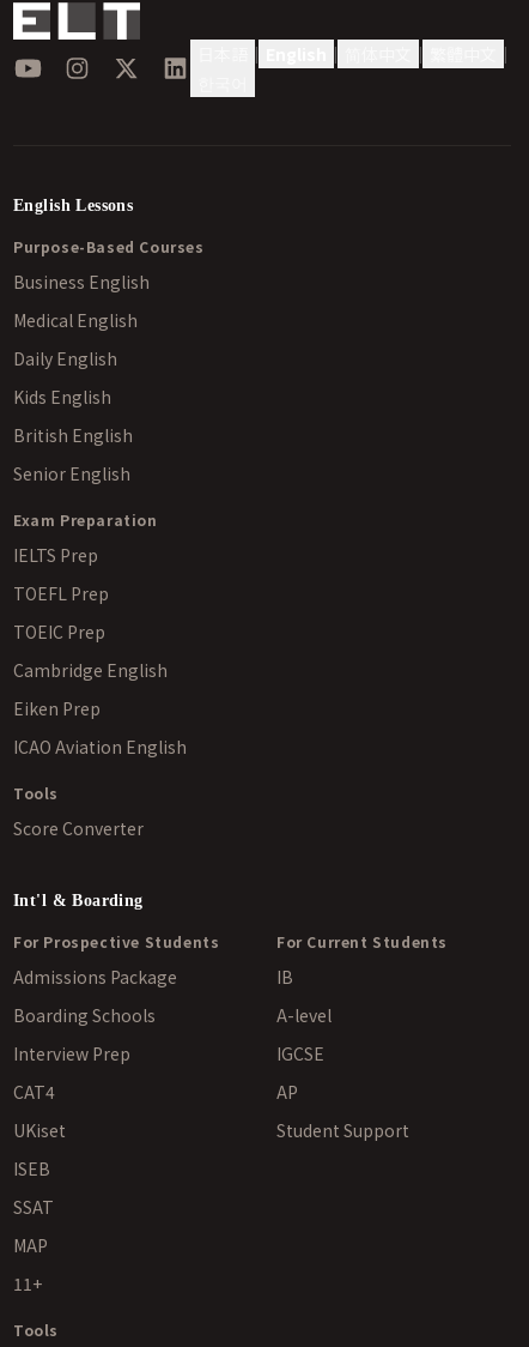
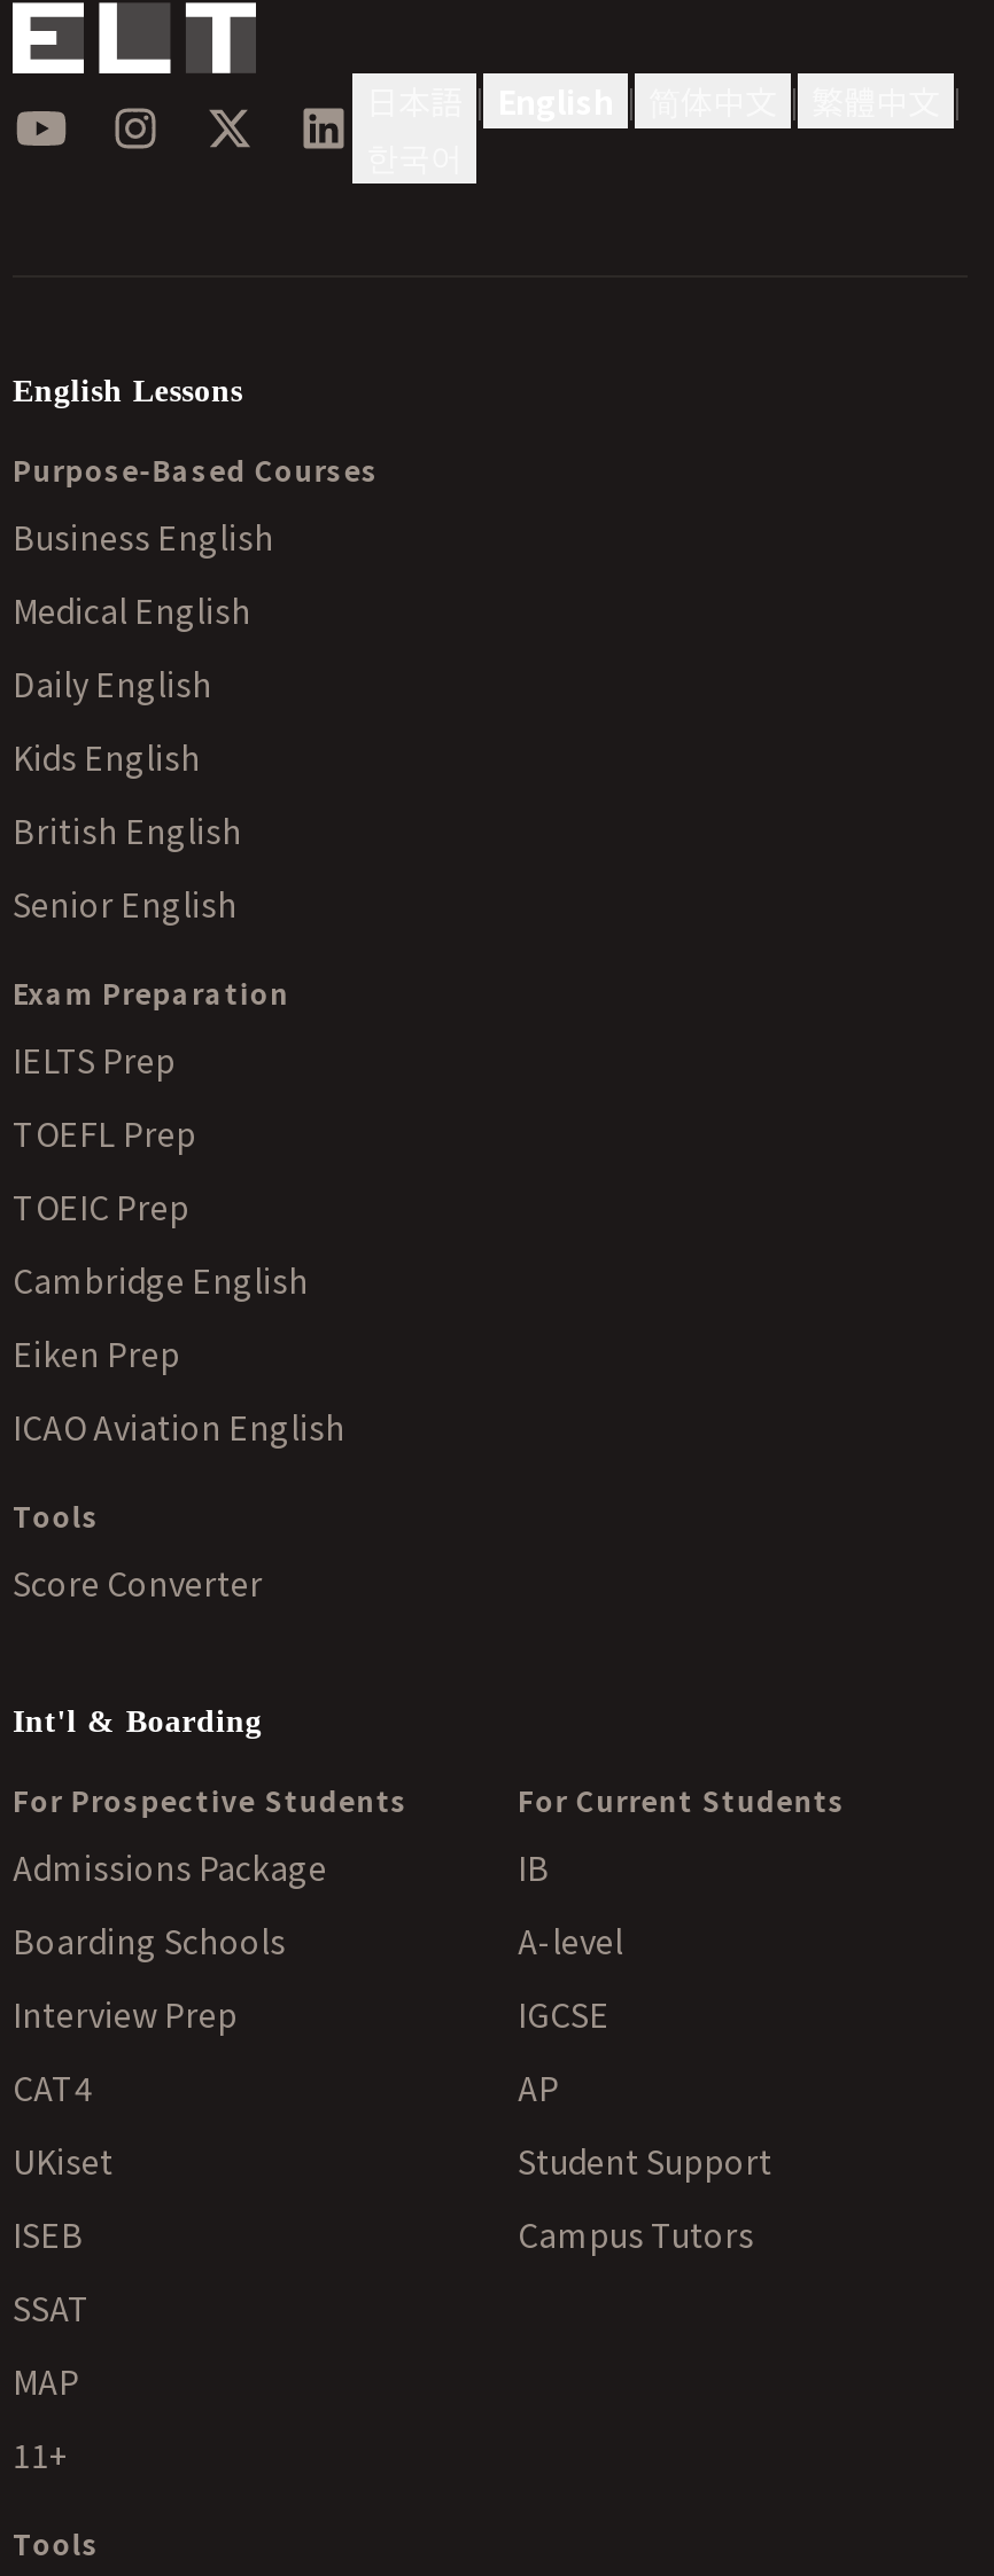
+ Campus Tutors
